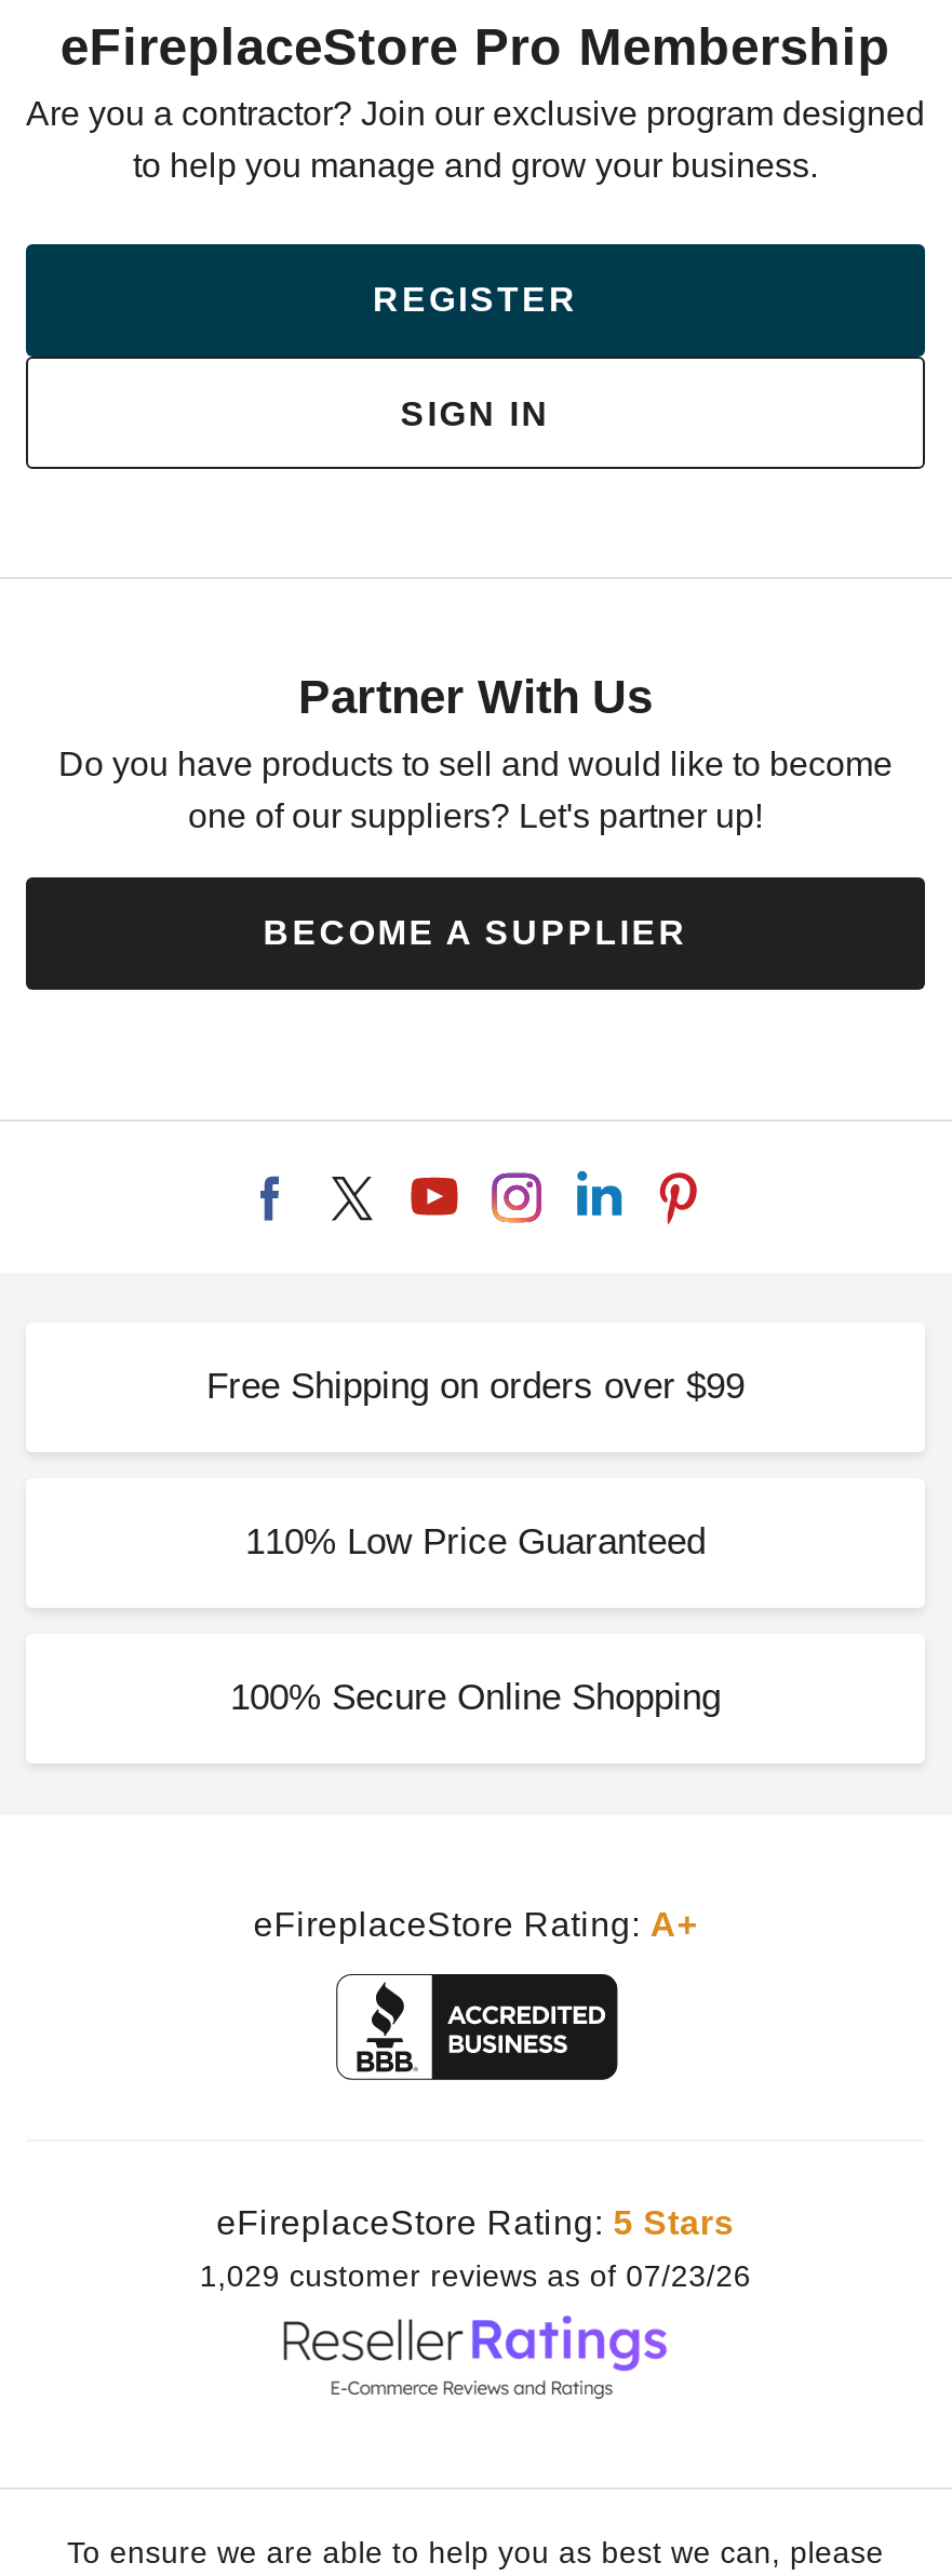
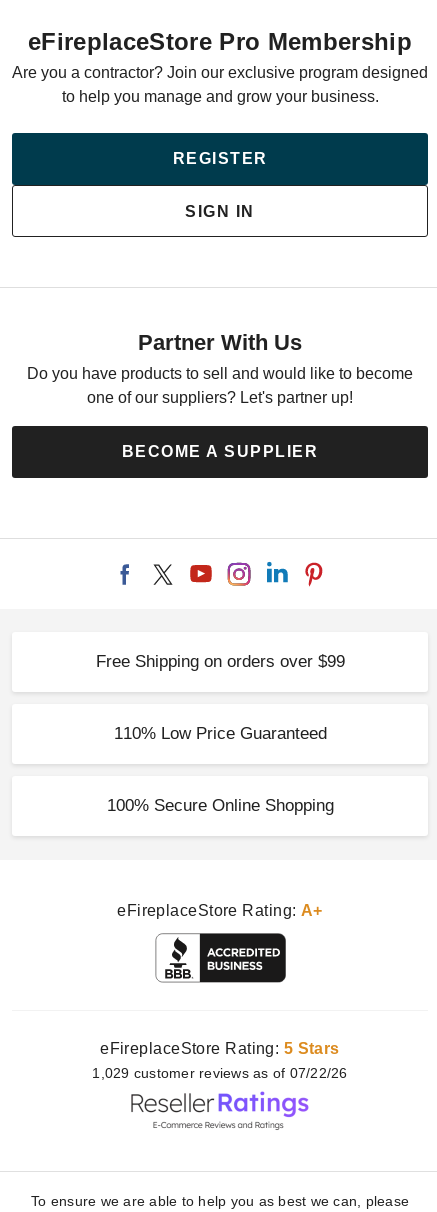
- 1,029 customer reviews as of 07/23/26
+ 1,029 customer reviews as of 07/22/26
